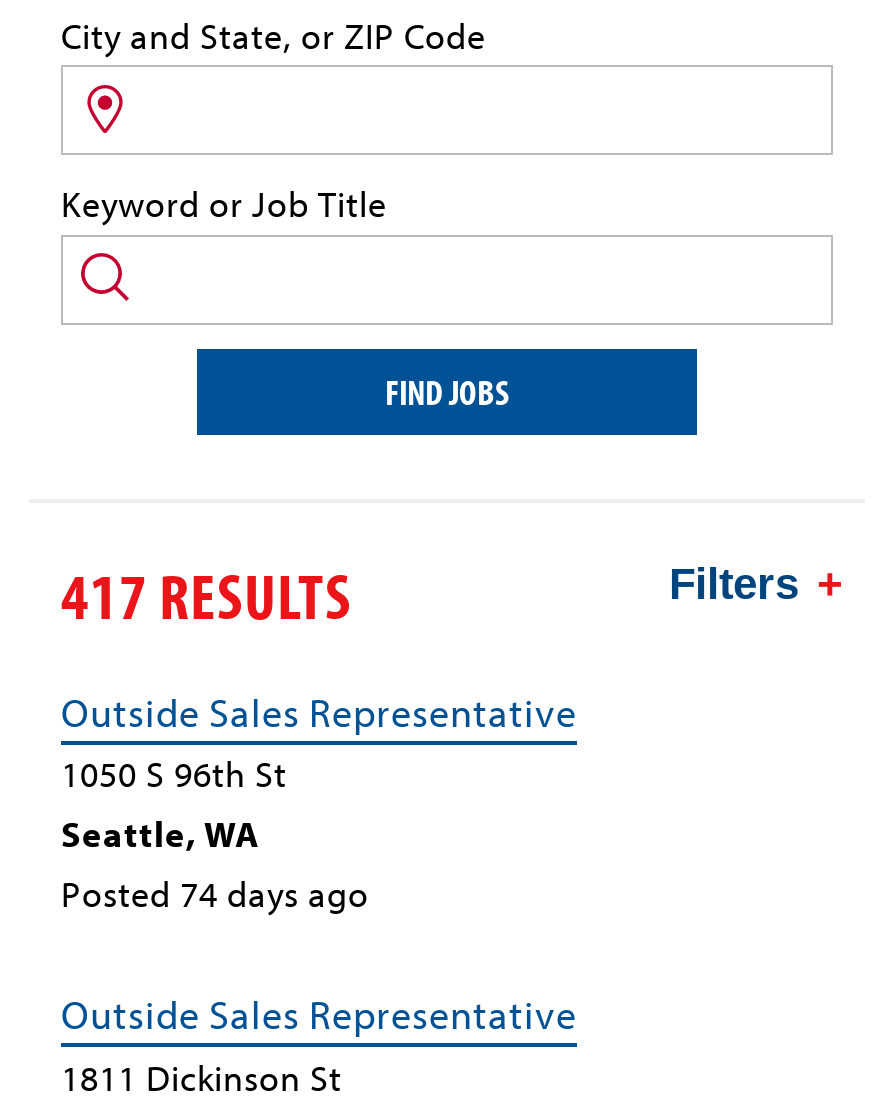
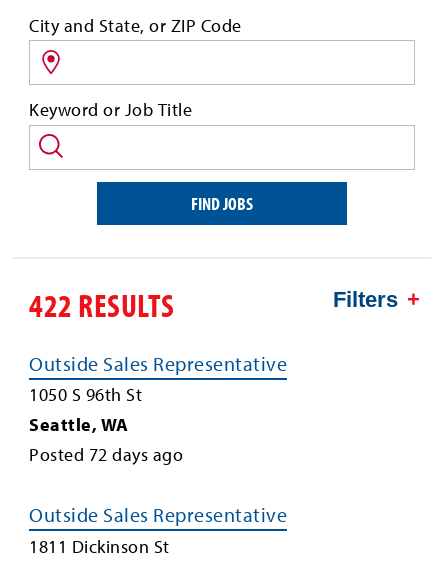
- 417 RESULTS
+ 422 RESULTS

- Posted 74 days ago
+ Posted 72 days ago
